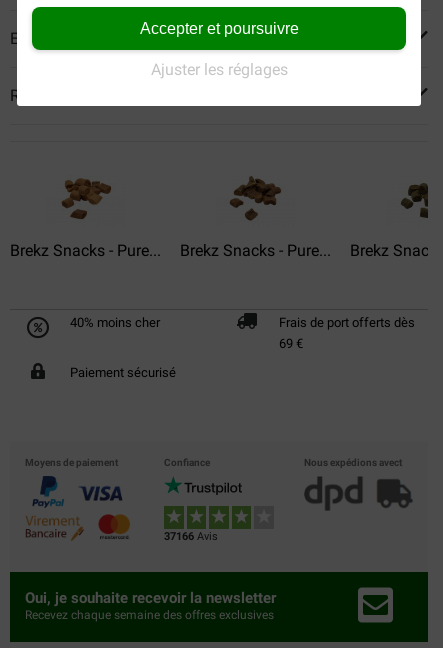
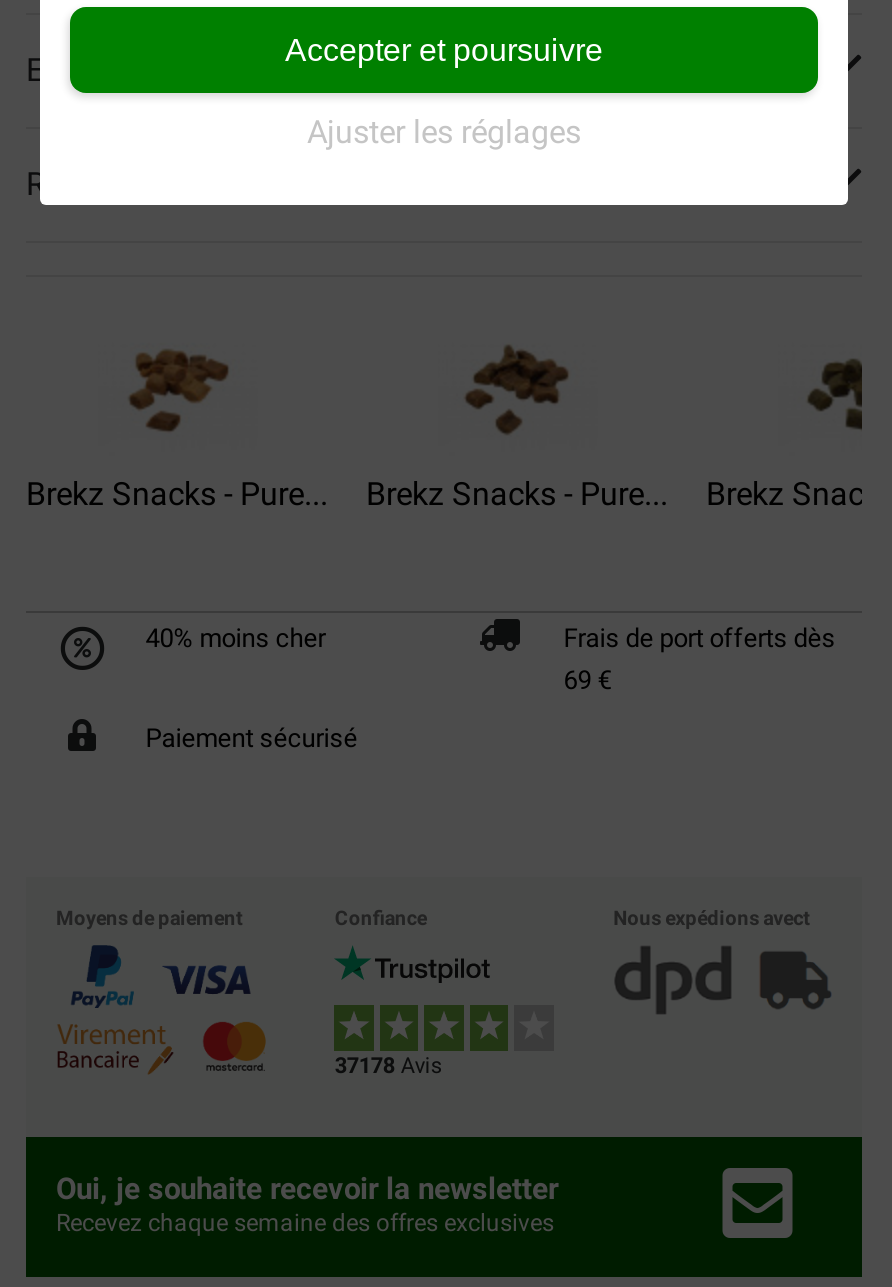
- 37166Avis
+ 37178Avis
